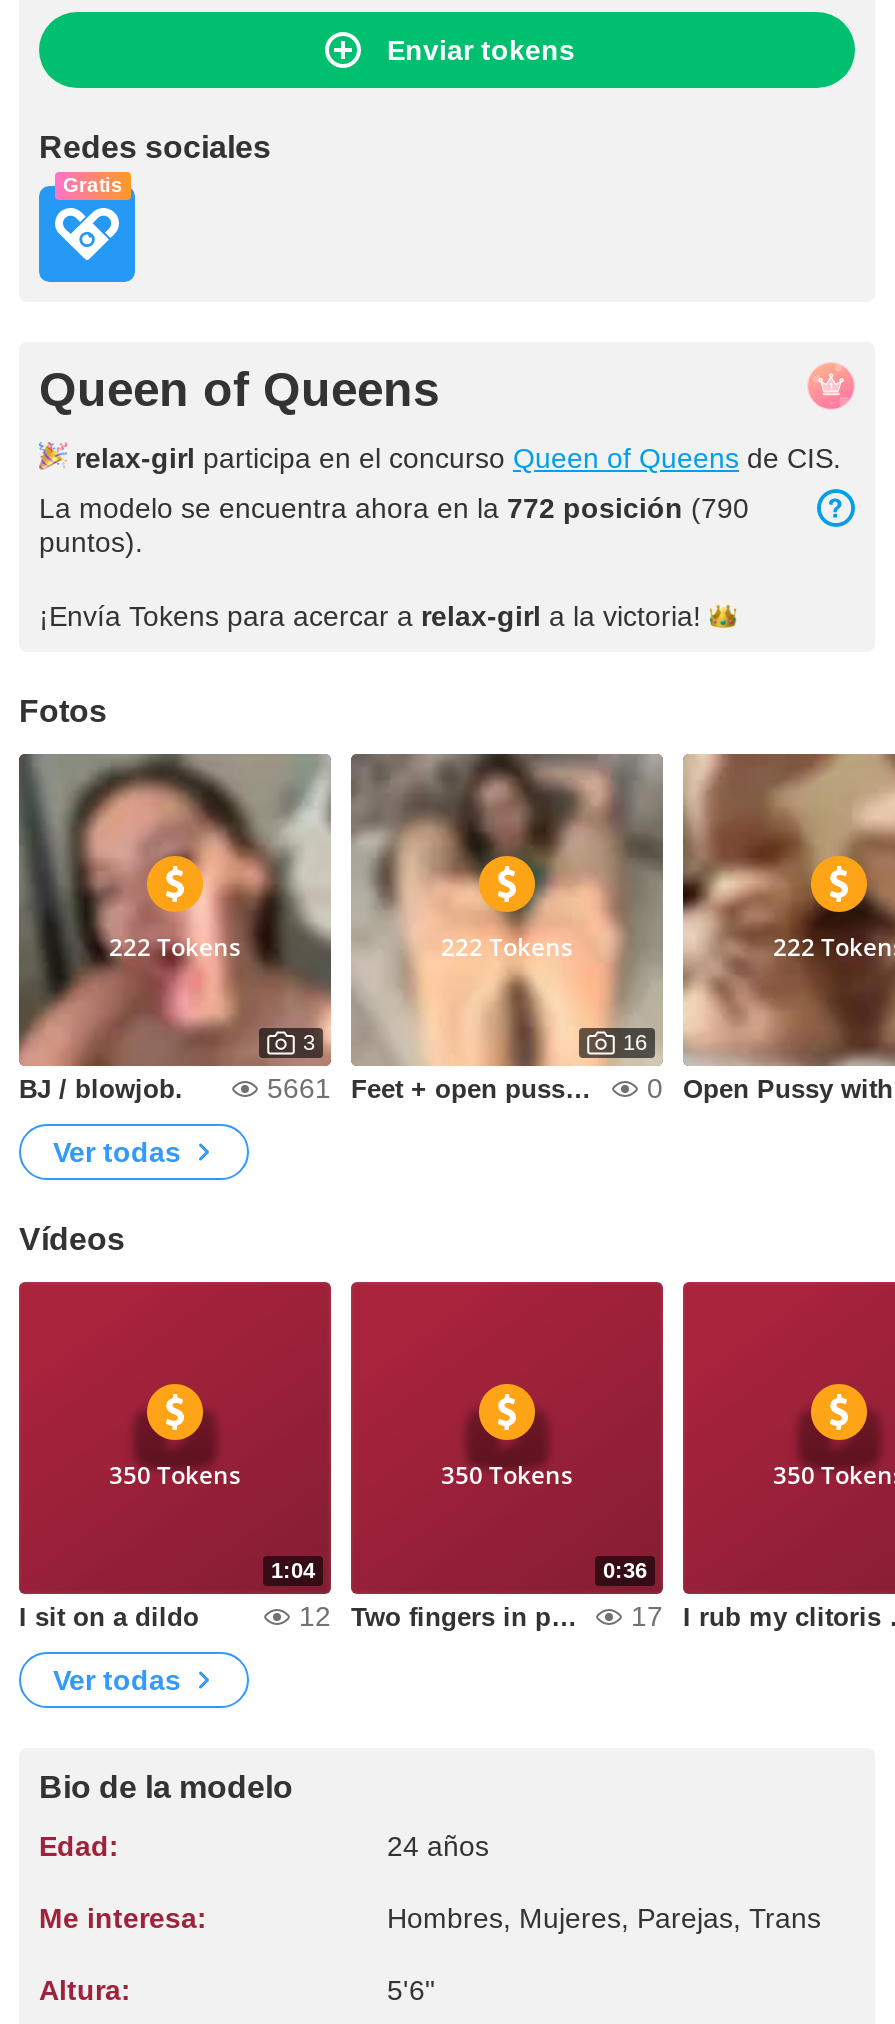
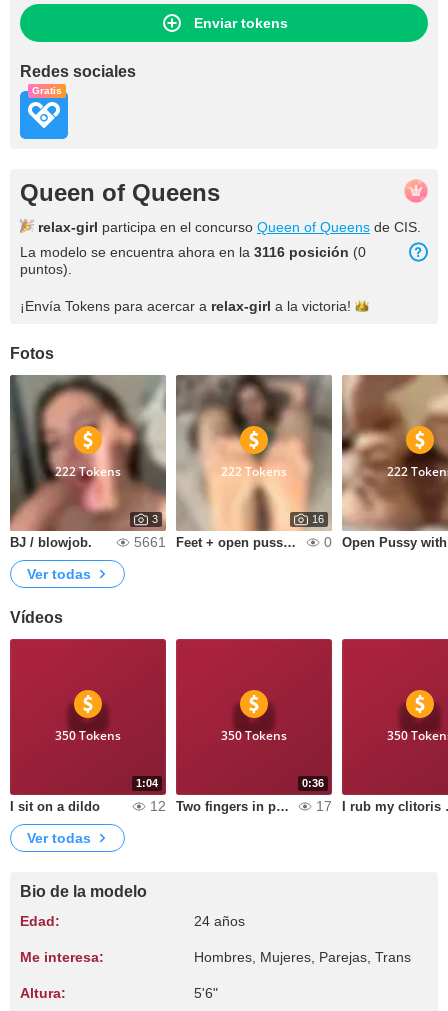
- La modelo se encuentra ahora en la 772 posición (790
+ La modelo se encuentra ahora en la 3116 posición (0
